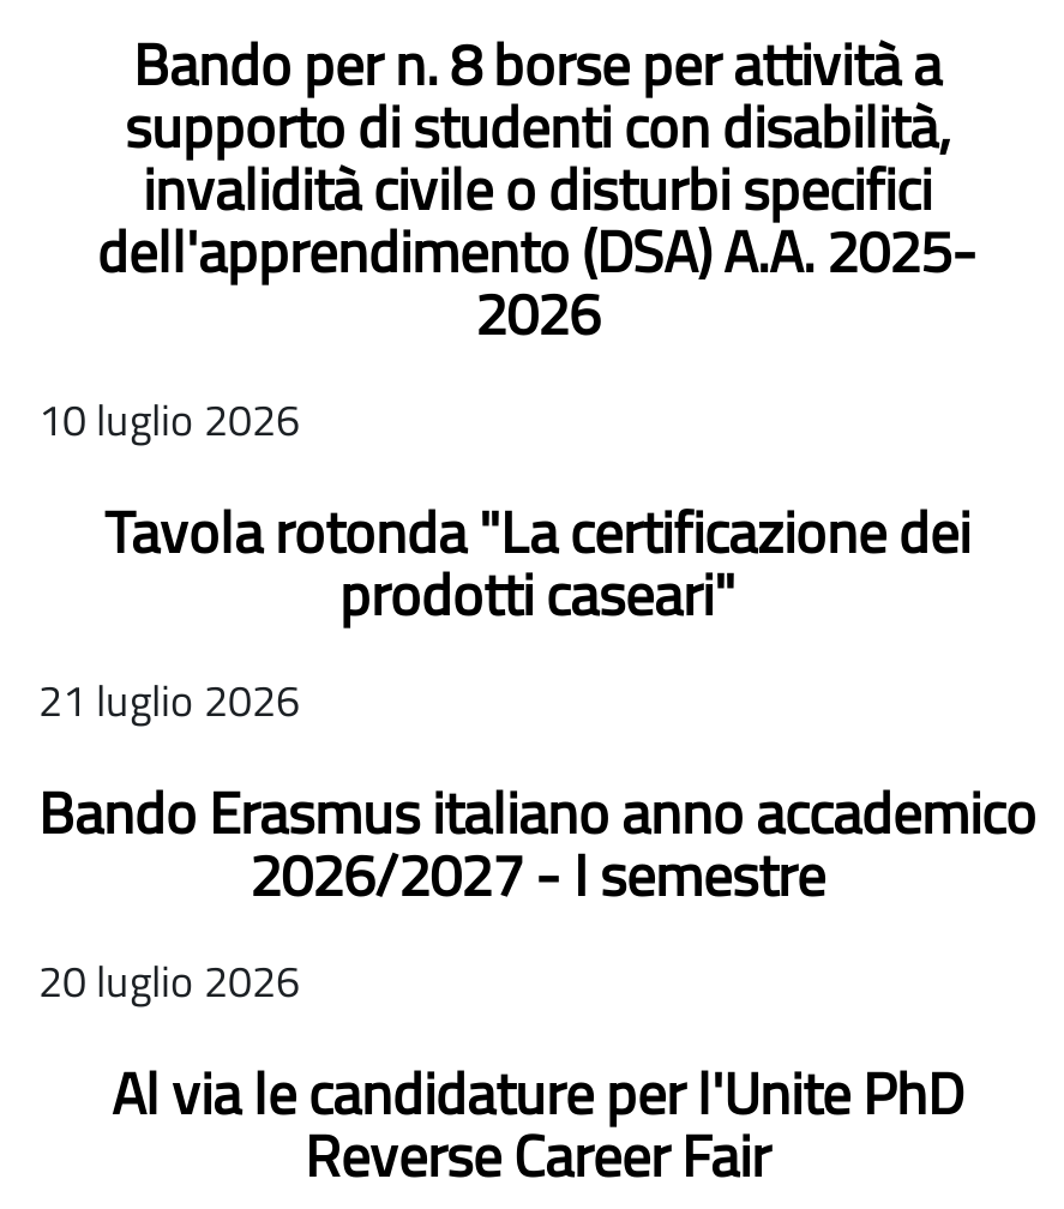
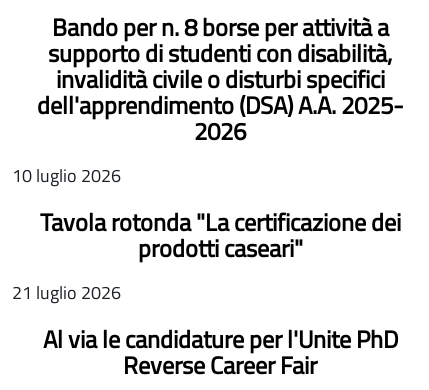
- Bando Erasmus italiano anno accademico
- 2026/2027 - I semestre
- 20 luglio 2026
